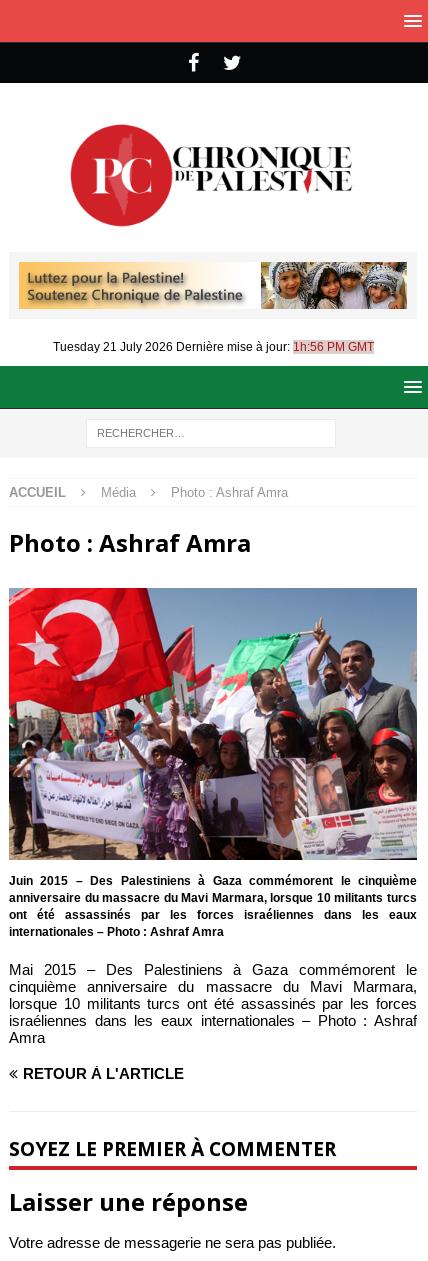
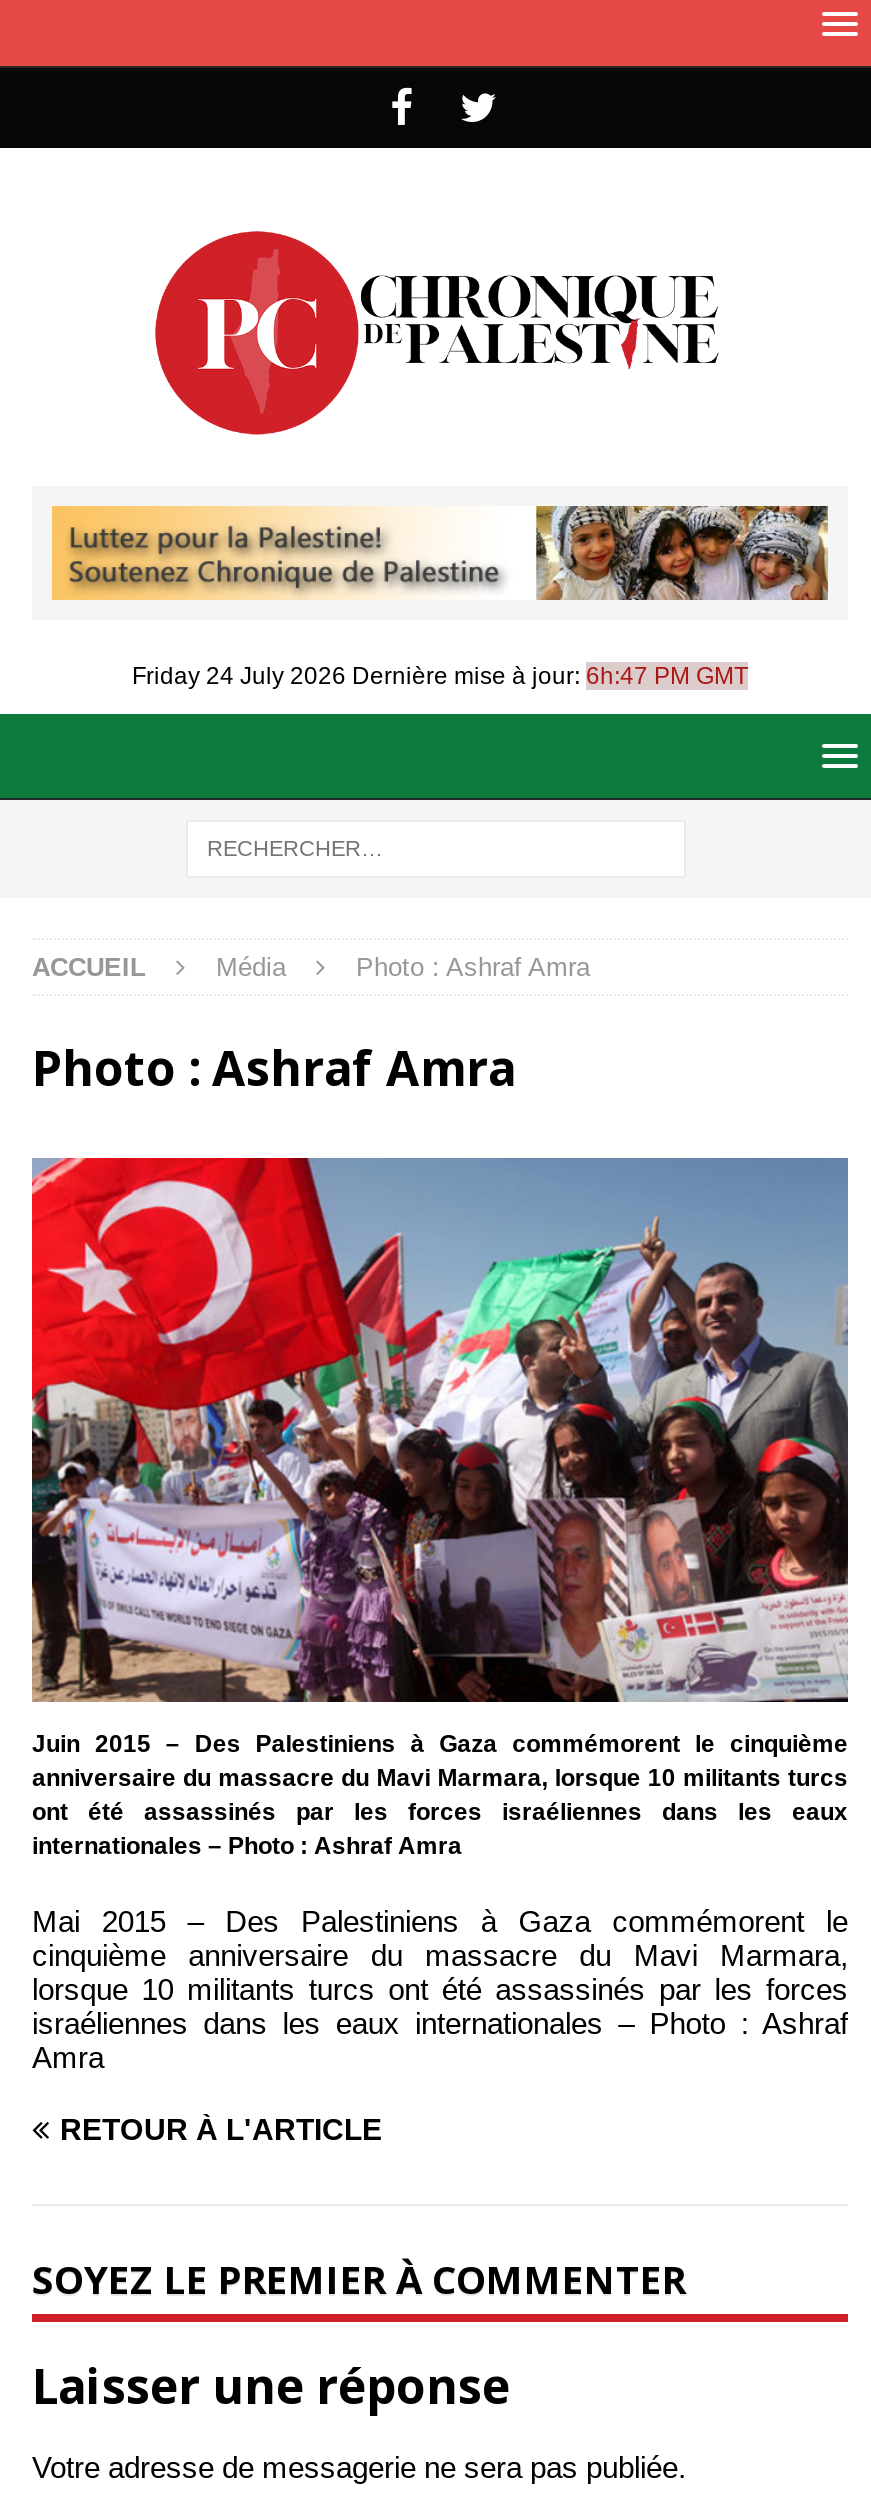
- Tuesday 21 July 2026 Dernière mise à jour: 1h:56 PM GMT
+ Friday 24 July 2026 Dernière mise à jour: 6h:47 PM GMT
